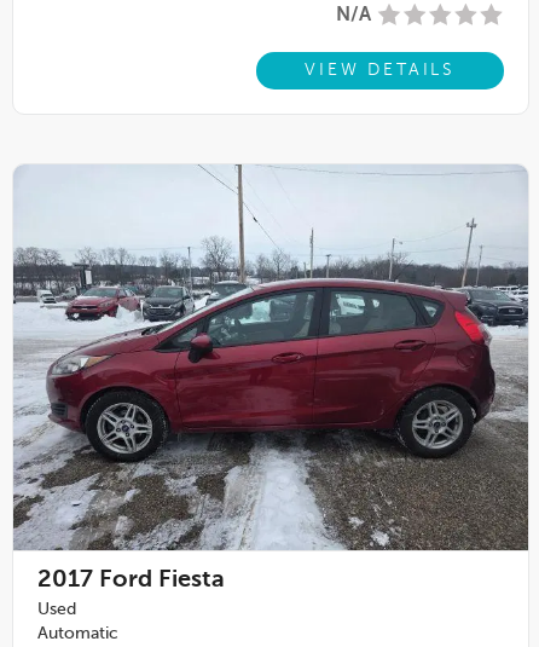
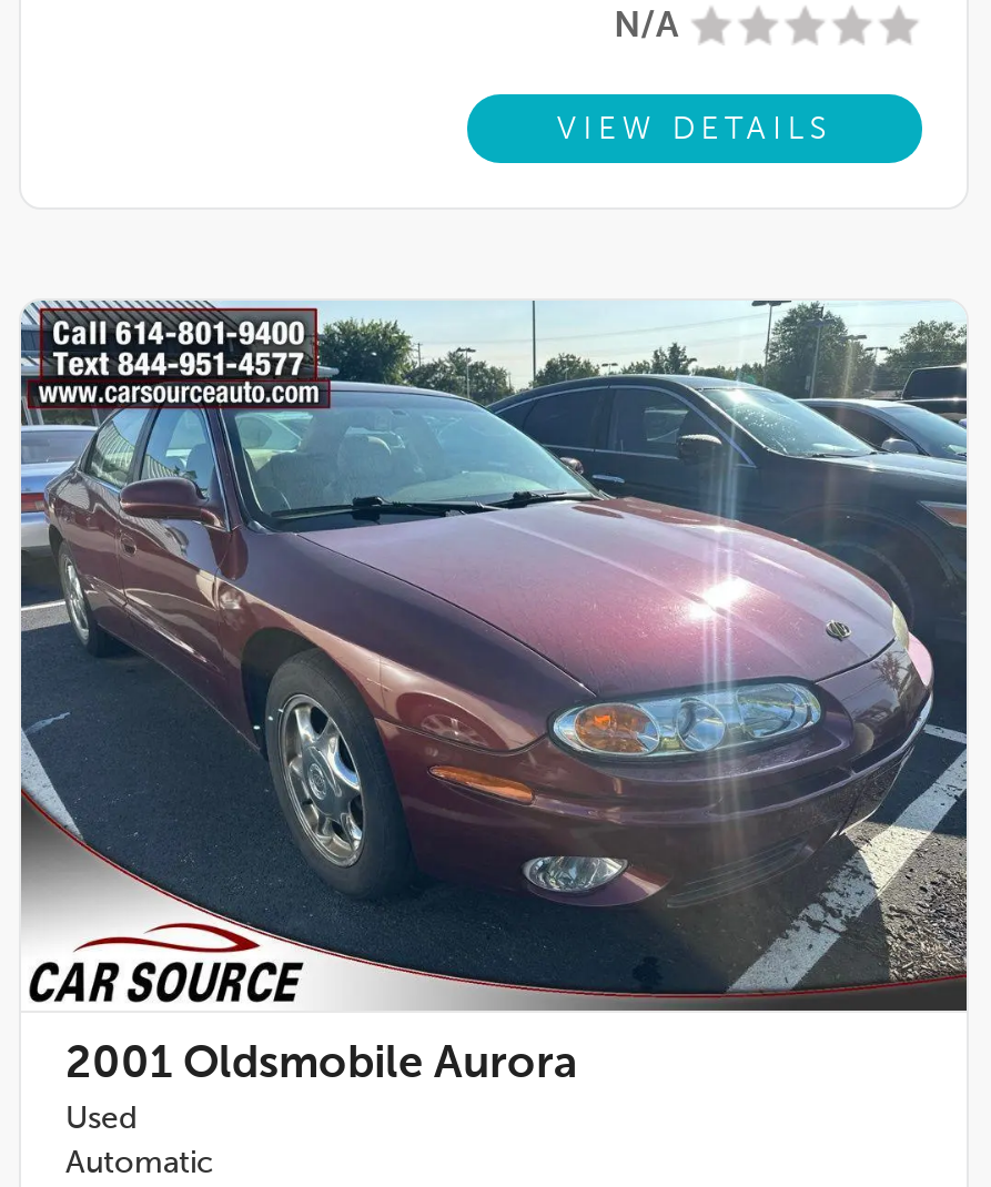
- [image]
- 2017 Ford Fiesta
+ [image]
+ 2001 Oldsmobile Aurora
